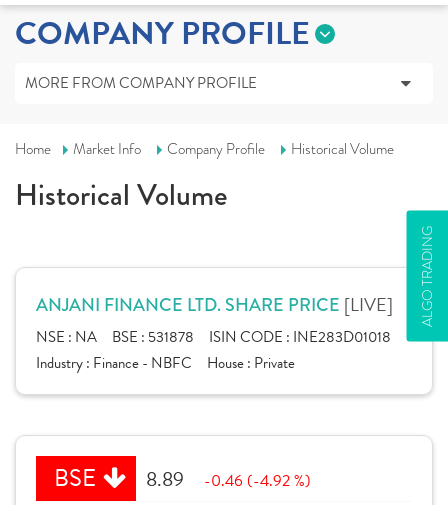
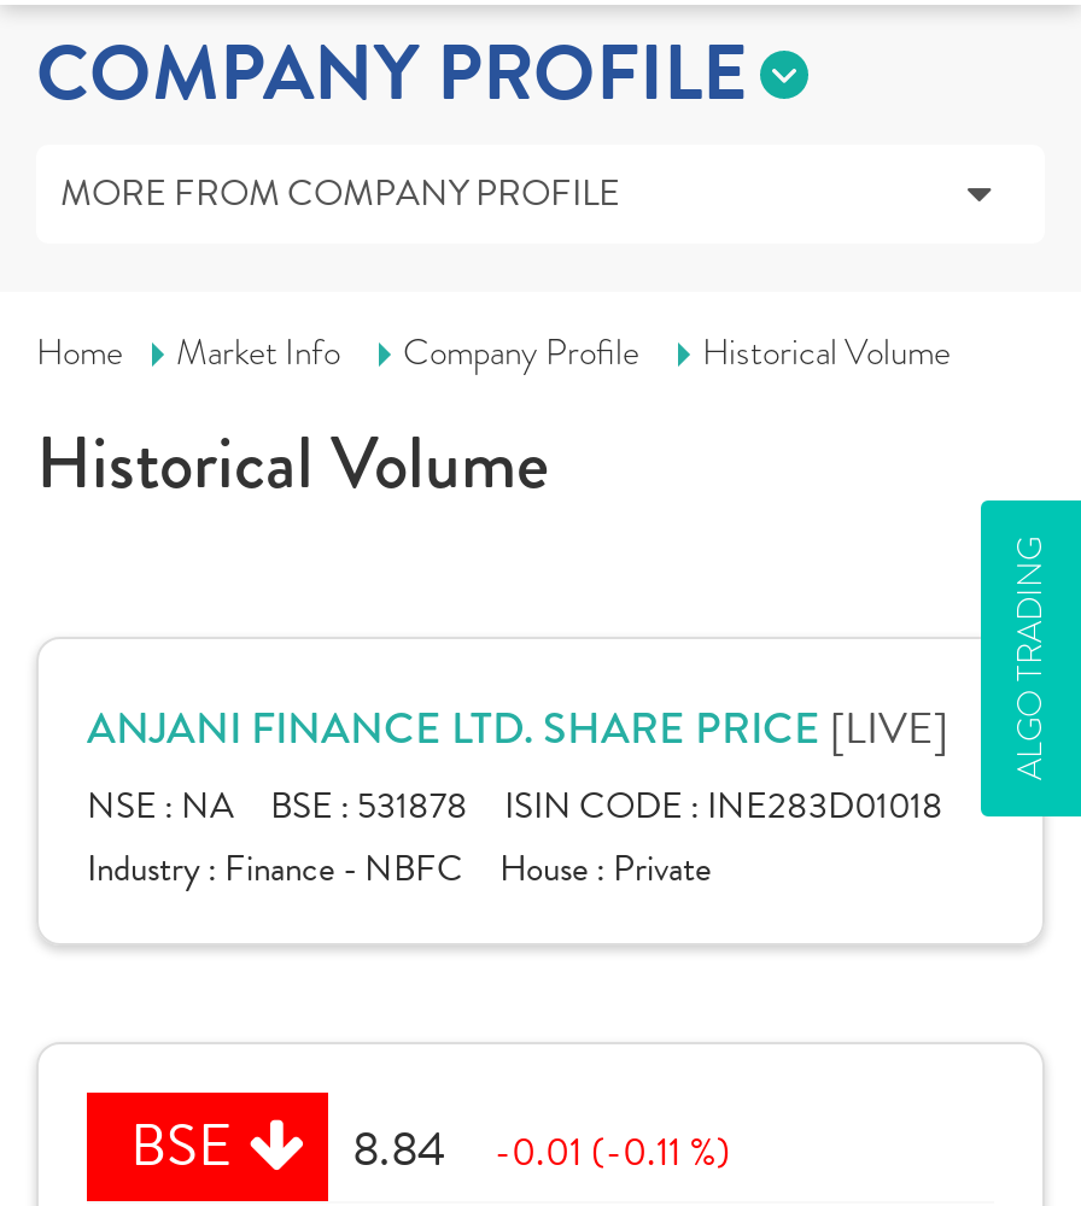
- 8.89
+ 8.84

- -0.46 (-4.92 %)
+ -0.01 (-0.11 %)
